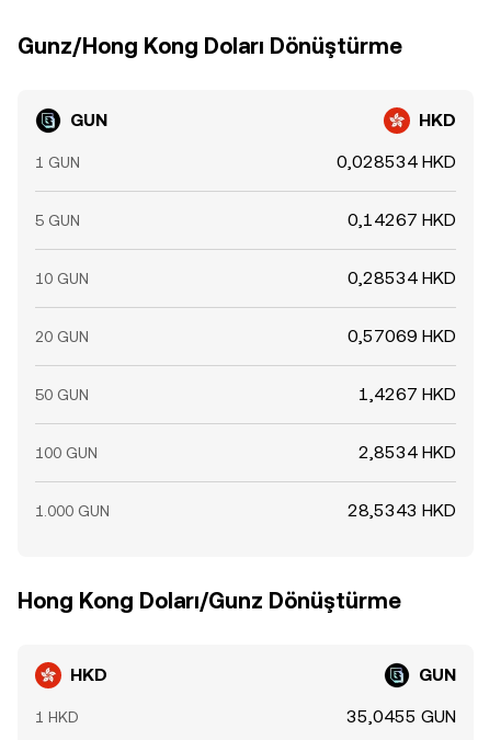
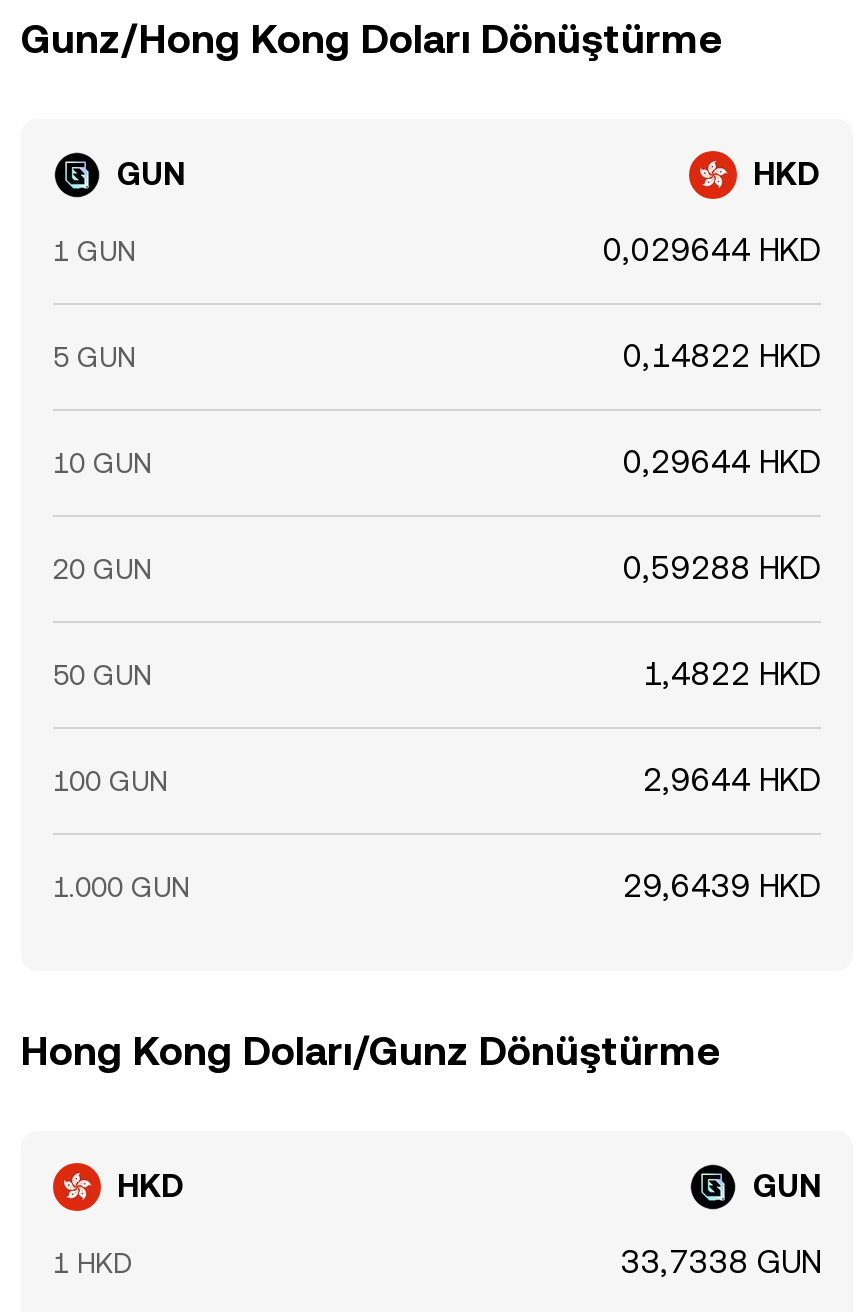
- 0,028534 HKD
+ 0,029644 HKD

- 0,14267 HKD
+ 0,14822 HKD

- 0,28534 HKD
+ 0,29644 HKD

- 0,57069 HKD
+ 0,59288 HKD

- 1,4267 HKD
+ 1,4822 HKD

- 2,8534 HKD
+ 2,9644 HKD

- 28,5343 HKD
+ 29,6439 HKD

- 35,0455 GUN
+ 33,7338 GUN
